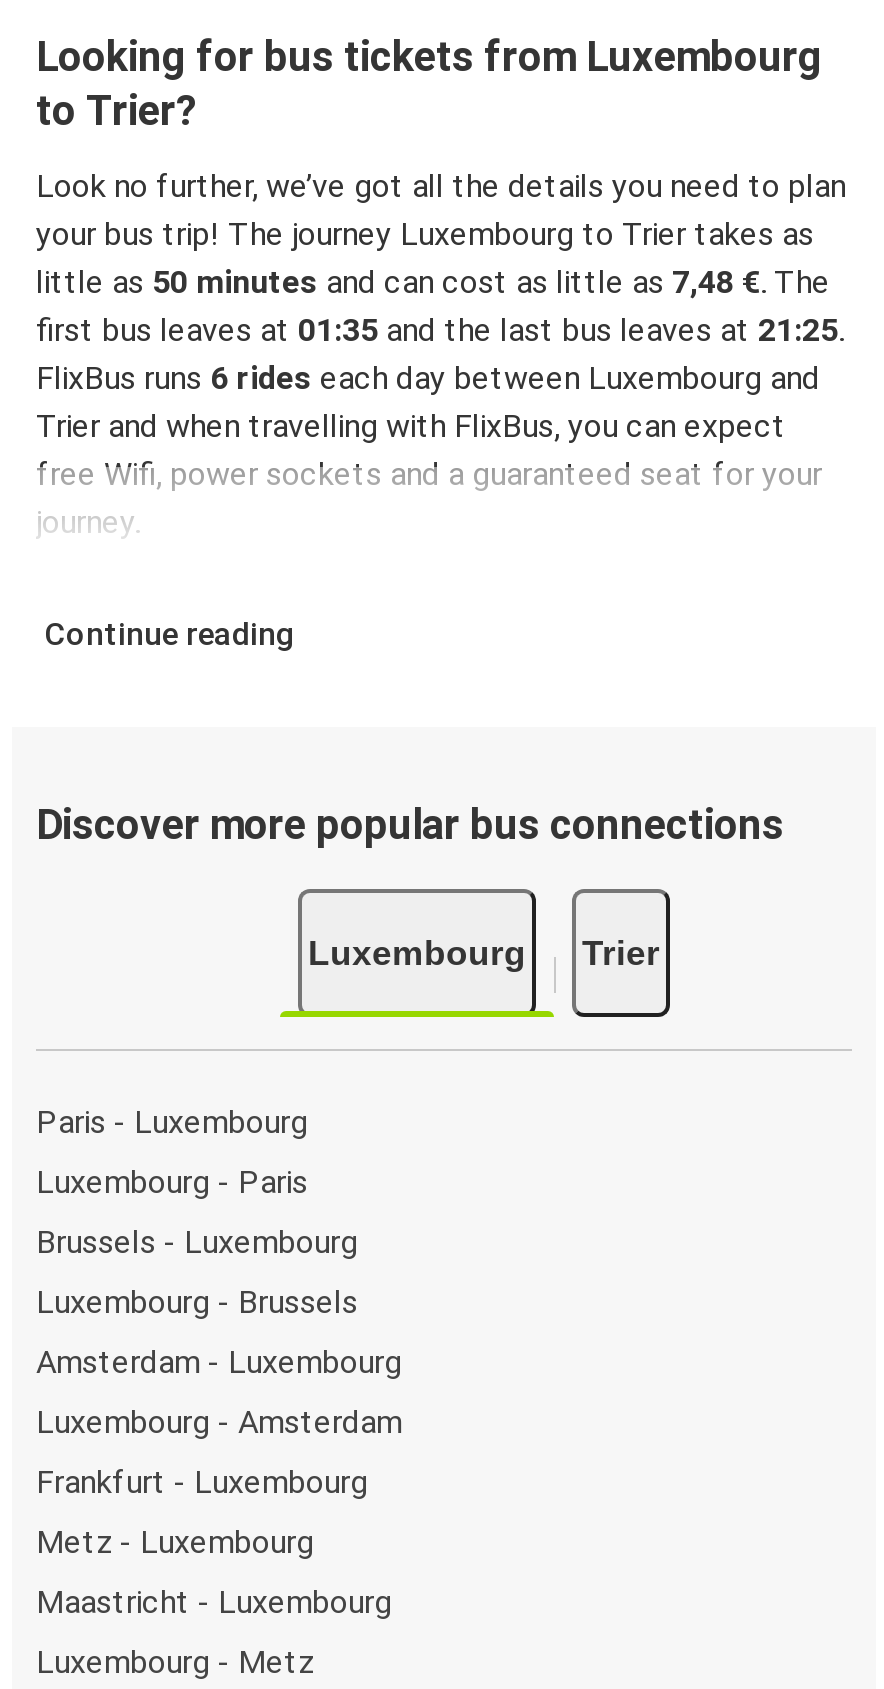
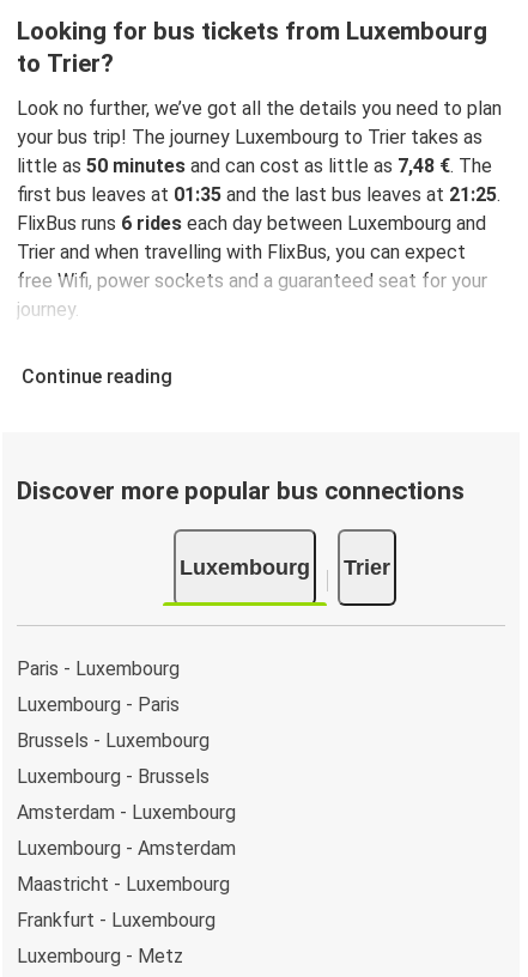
moved down: Frankfurt - Luxembourg

- Metz - Luxembourg

moved up: Maastricht - Luxembourg
